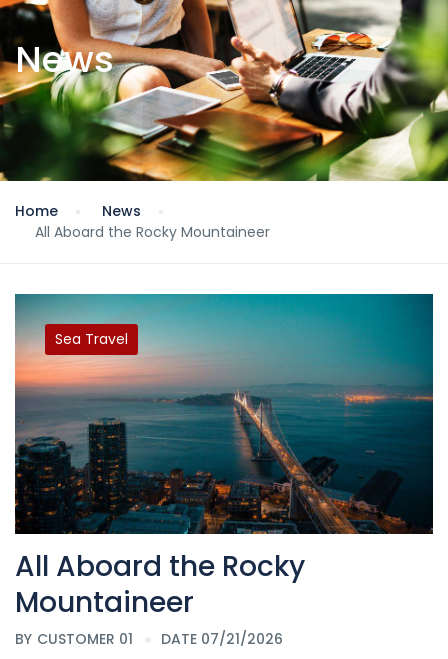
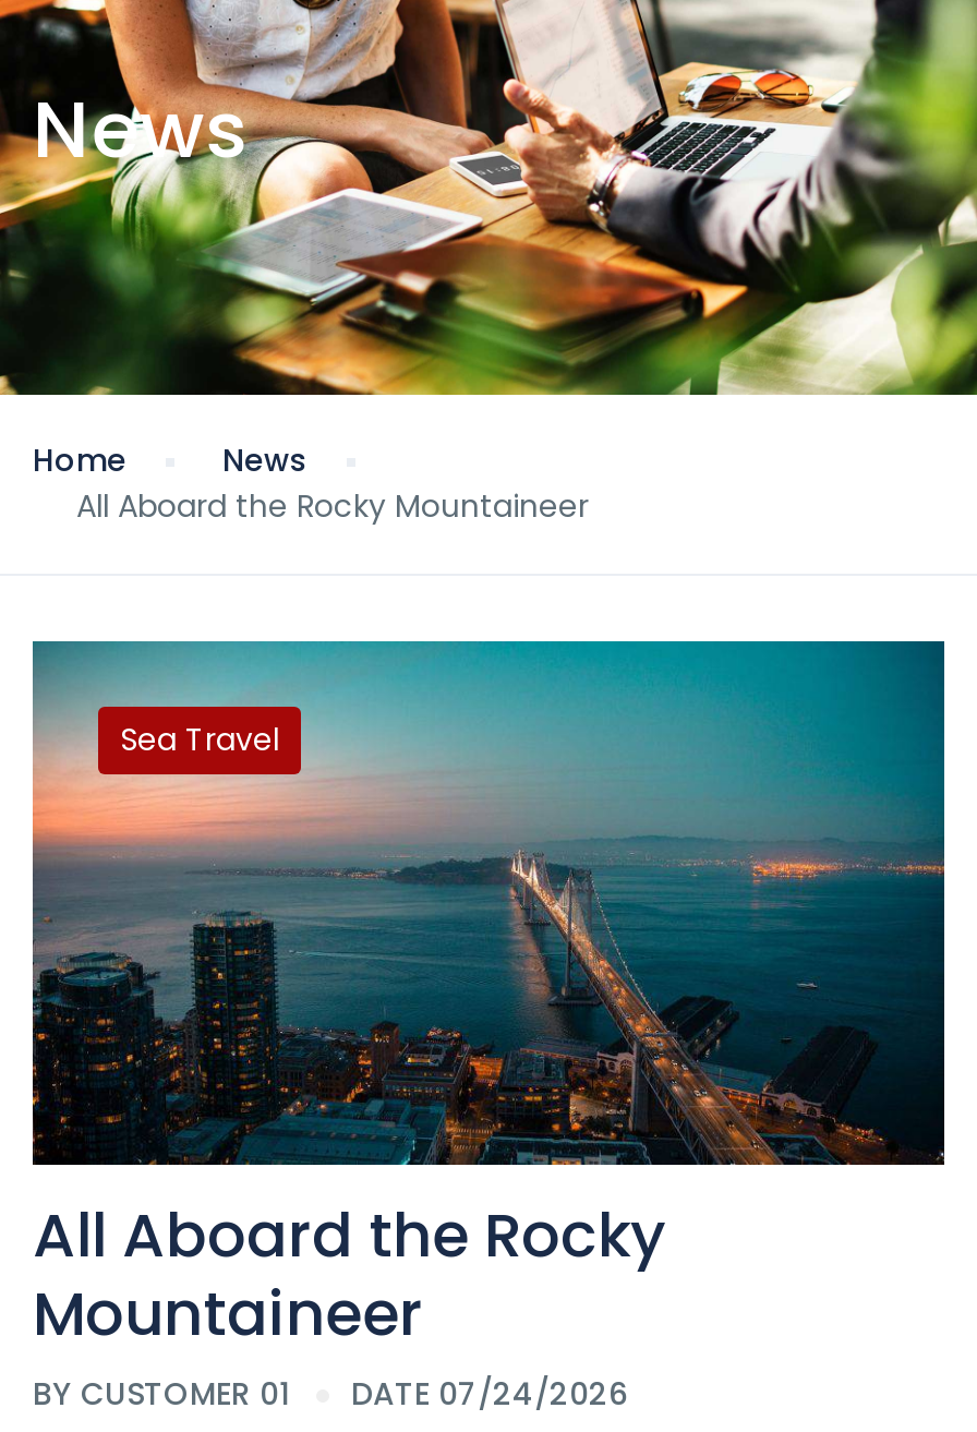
- BY CUSTOMER 01 DATE 07/21/2026
+ BY CUSTOMER 01 DATE 07/24/2026
